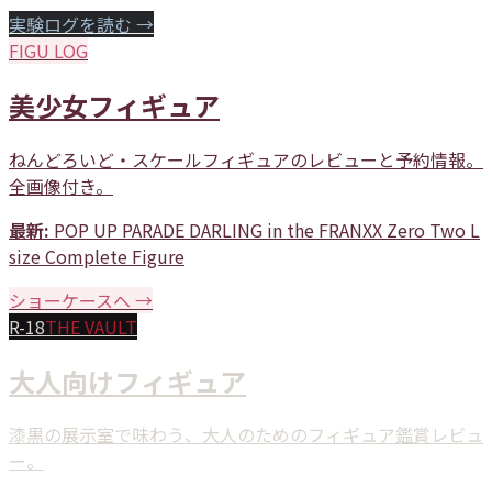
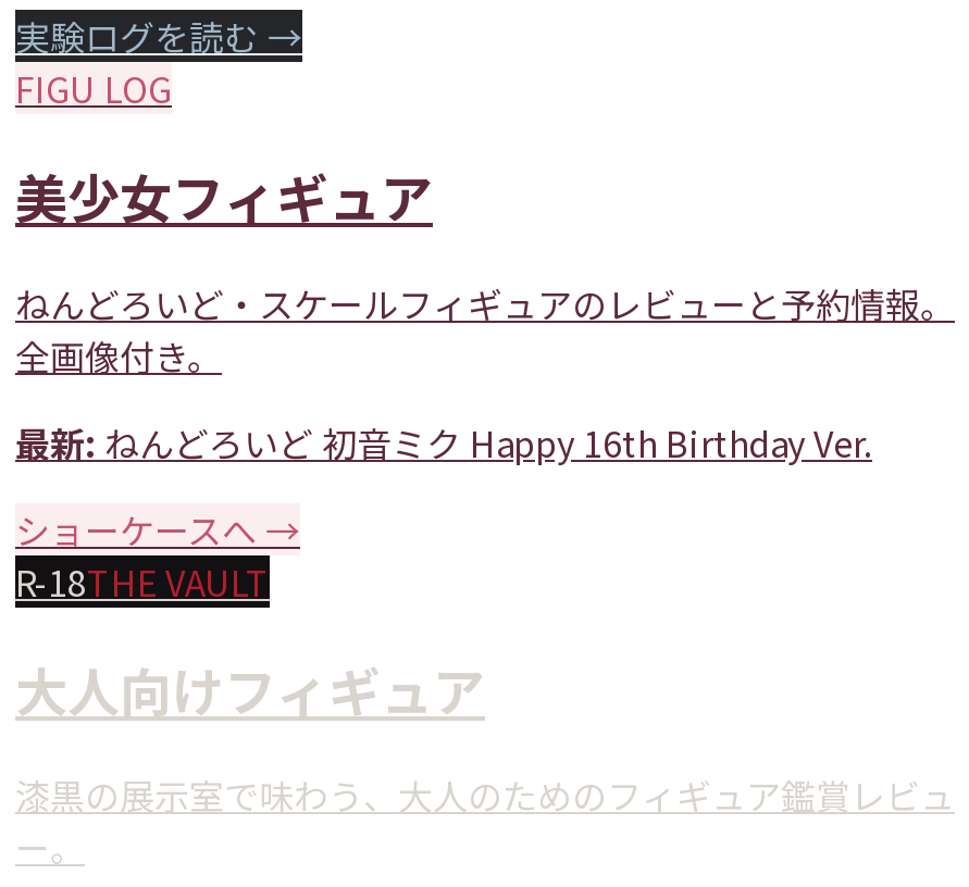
- 最新: POP UP PARADE DARLING in the FRANXX Zero Two L
- size Complete Figure
+ 最新: ねんどろいど 初音ミク Happy 16th Birthday Ver.
